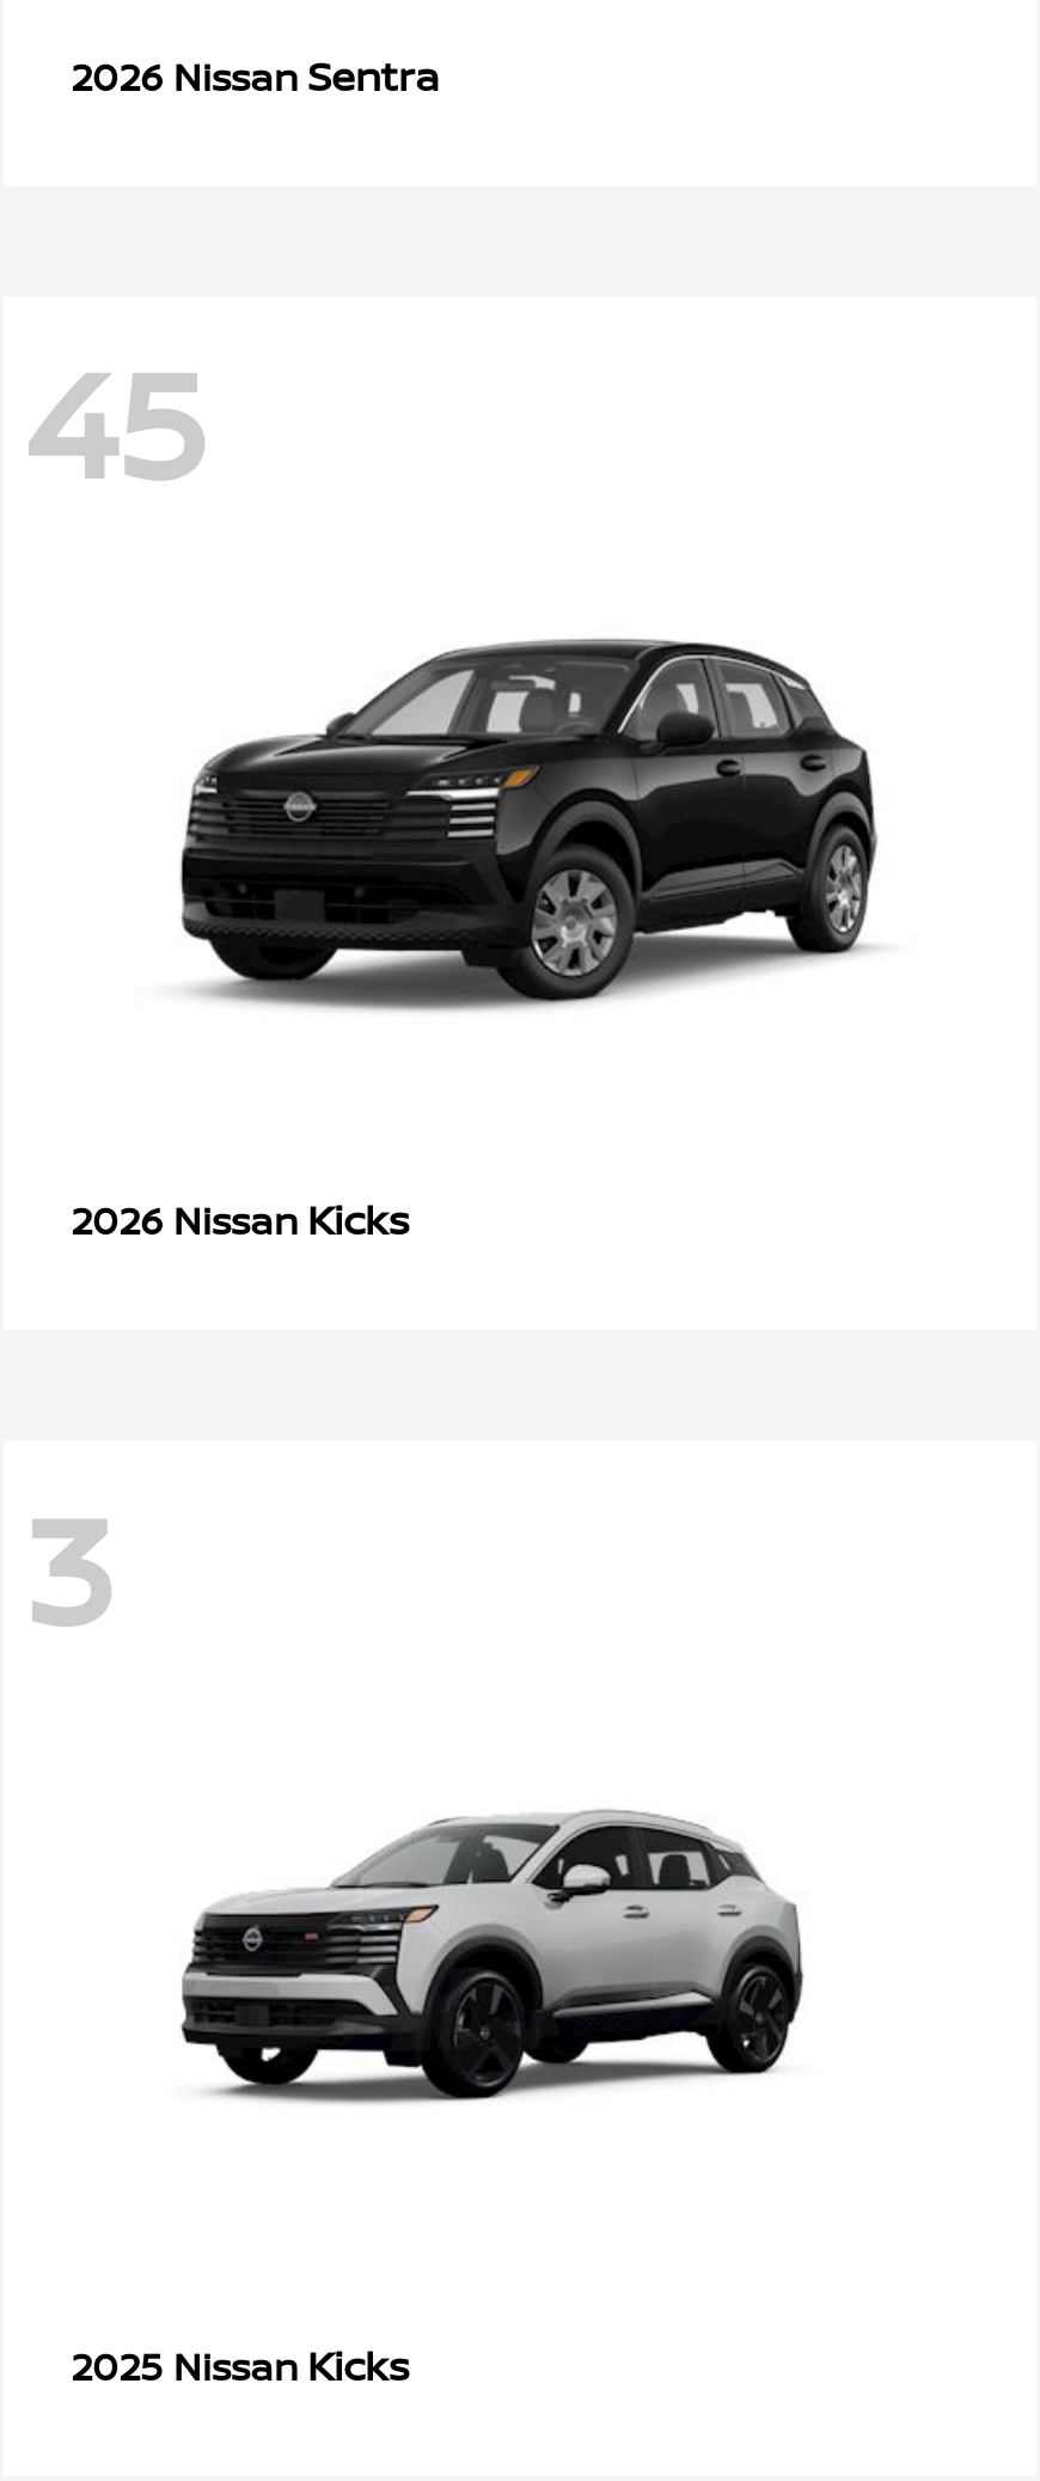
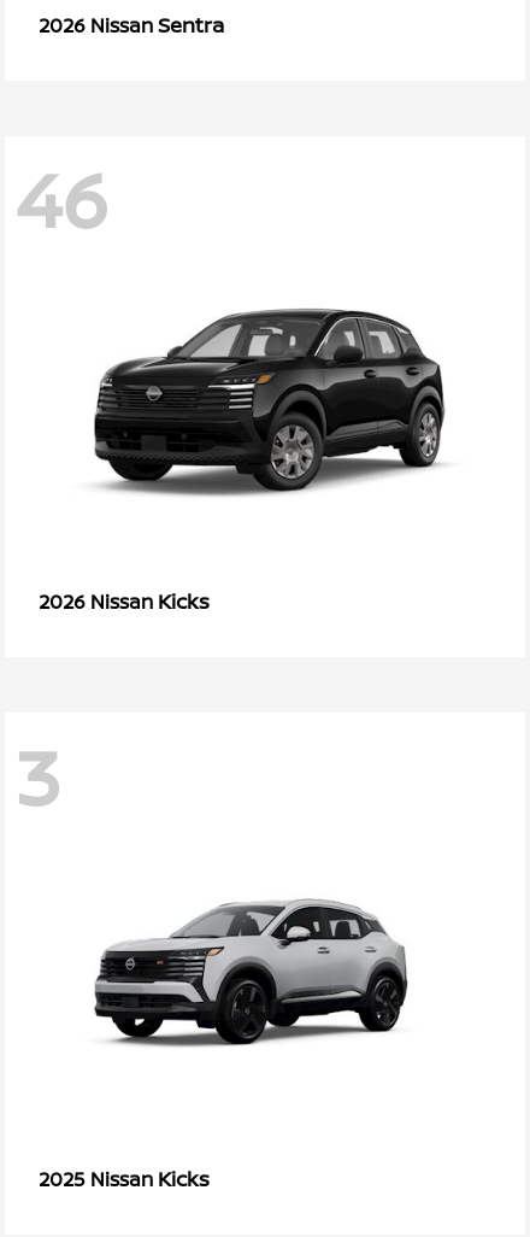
- 45
+ 46
